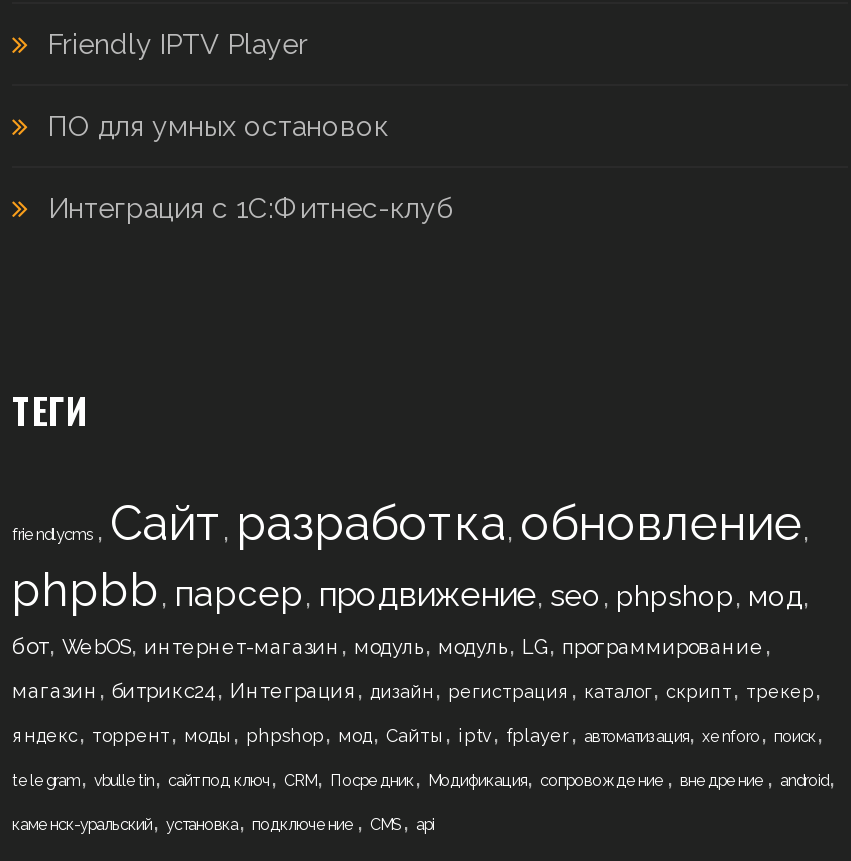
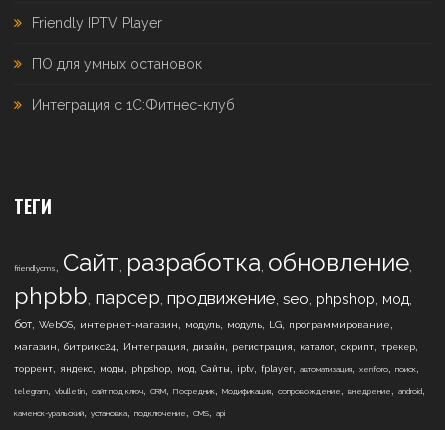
- яндекс, торрент, моды, phpshop, мод, Сайты, iptv, fplayer, автоматизация, xenforo, поиск,
+ торрент, яндекс, моды, phpshop, мод, Сайты, iptv, fplayer, автоматизация, xenforo, поиск,
